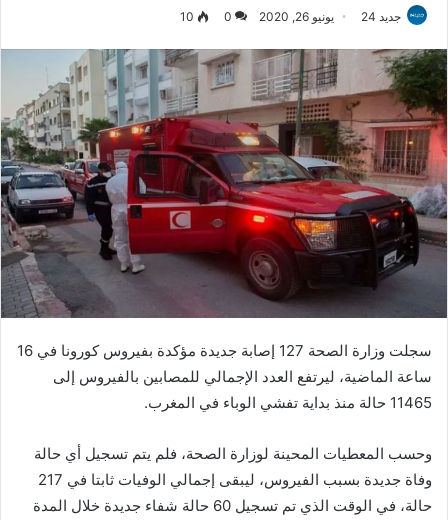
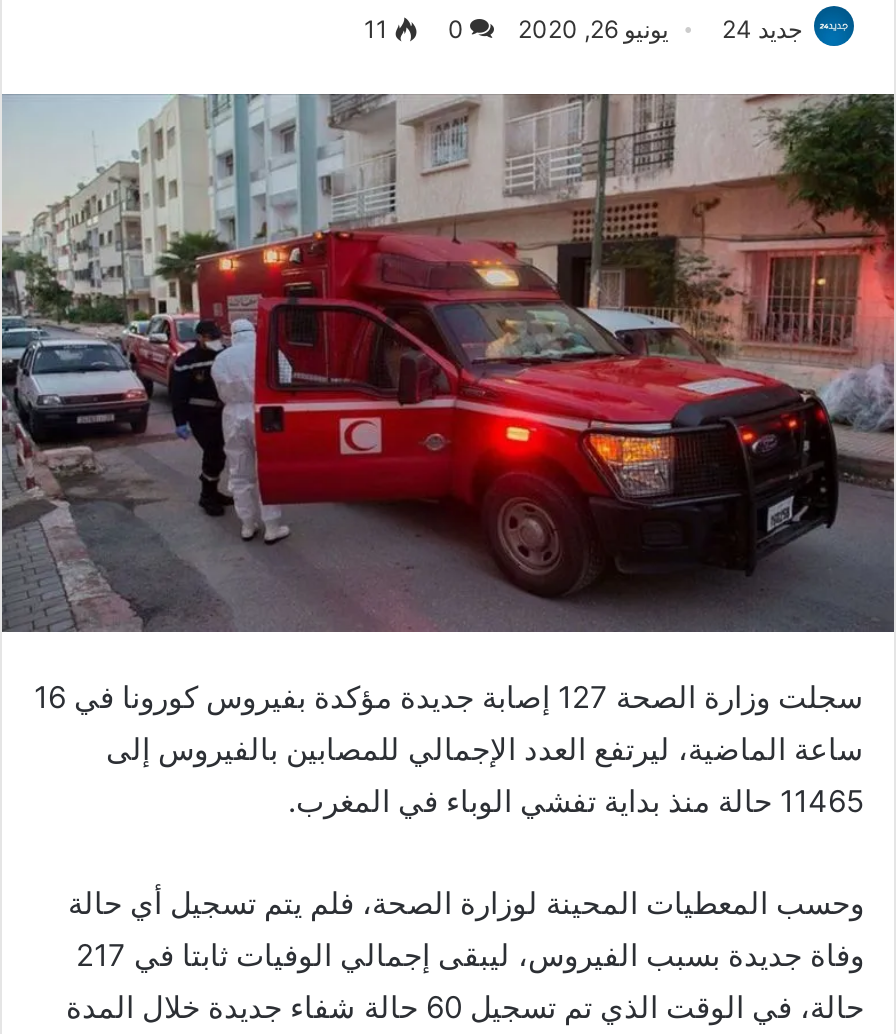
- 10 0
+ 11 0
